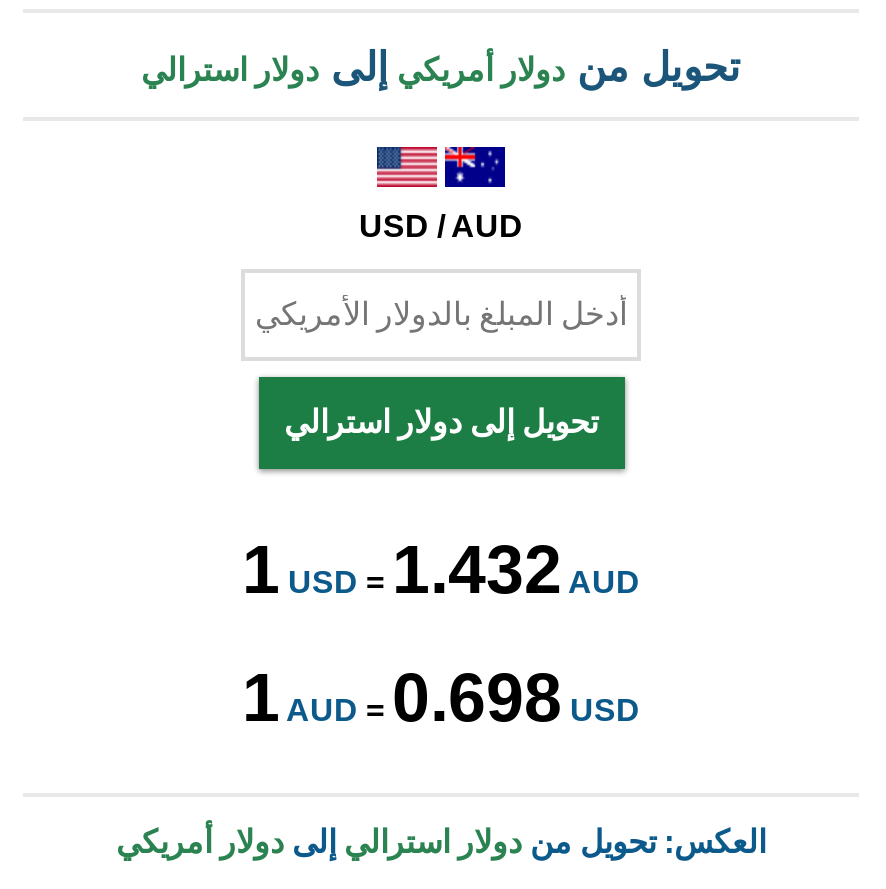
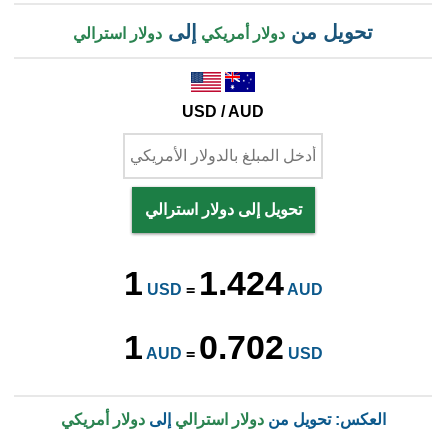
- 1 USD=1.432 AUD
+ 1 USD=1.424 AUD

- 1 AUD=0.698 USD
+ 1 AUD=0.702 USD
